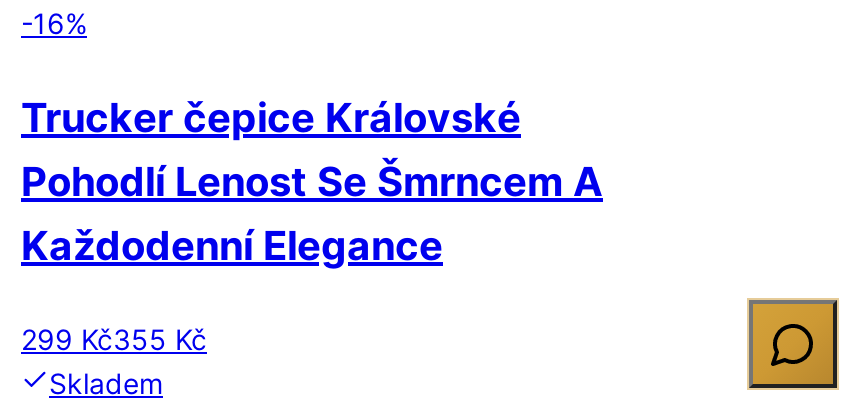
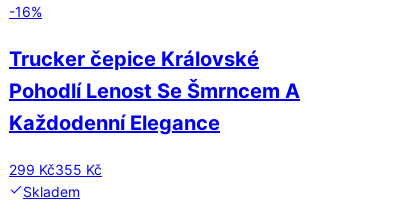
- [image]
